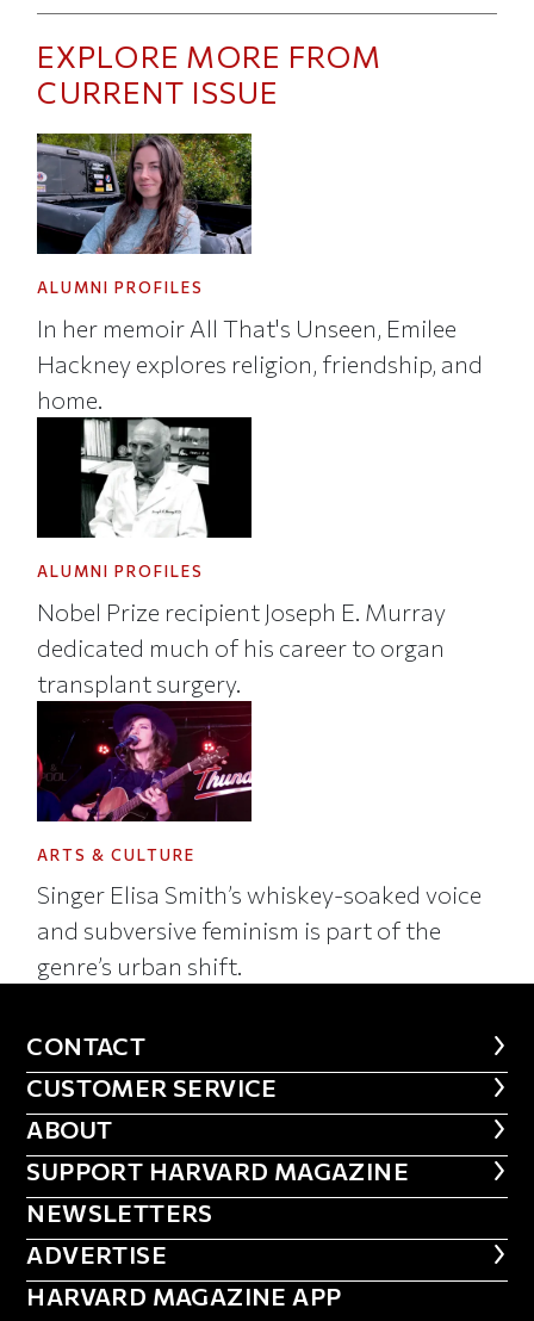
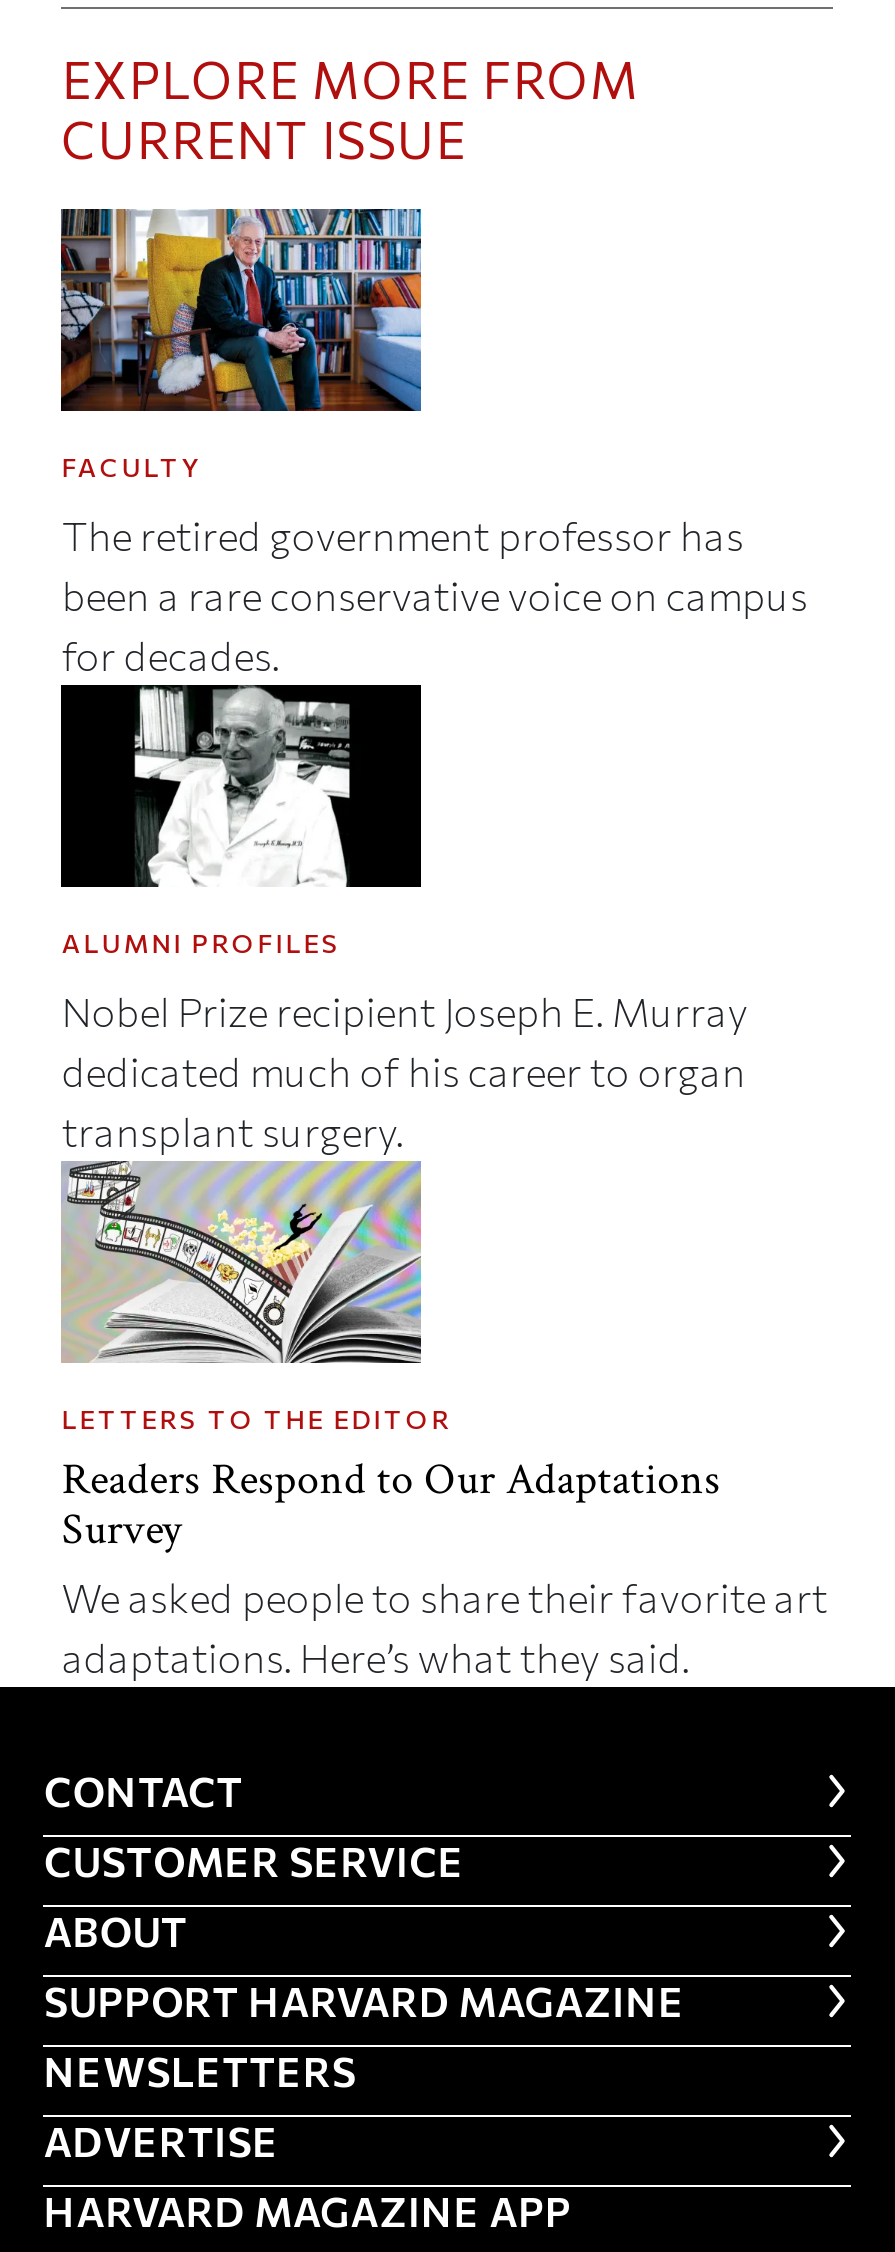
- [image]
- ALUMNI PROFILES
+ [image]
+ FACULTY

- In her memoir All That's Unseen, Emilee
- Hackney explores religion, friendship, and
- home.
+ The retired government professor has
+ been a rare conservative voice on campus
+ for decades.

- [image]
- ARTS & CULTURE
- Singer Elisa Smith’s whiskey-soaked voice
- and subversive feminism is part of the
- genre’s urban shift.
+ [image]
+ LETTERS TO THE EDITOR
+ Readers Respond to Our Adaptations
+ Survey
+ We asked people to share their favorite art
+ adaptations. Here’s what they said.
